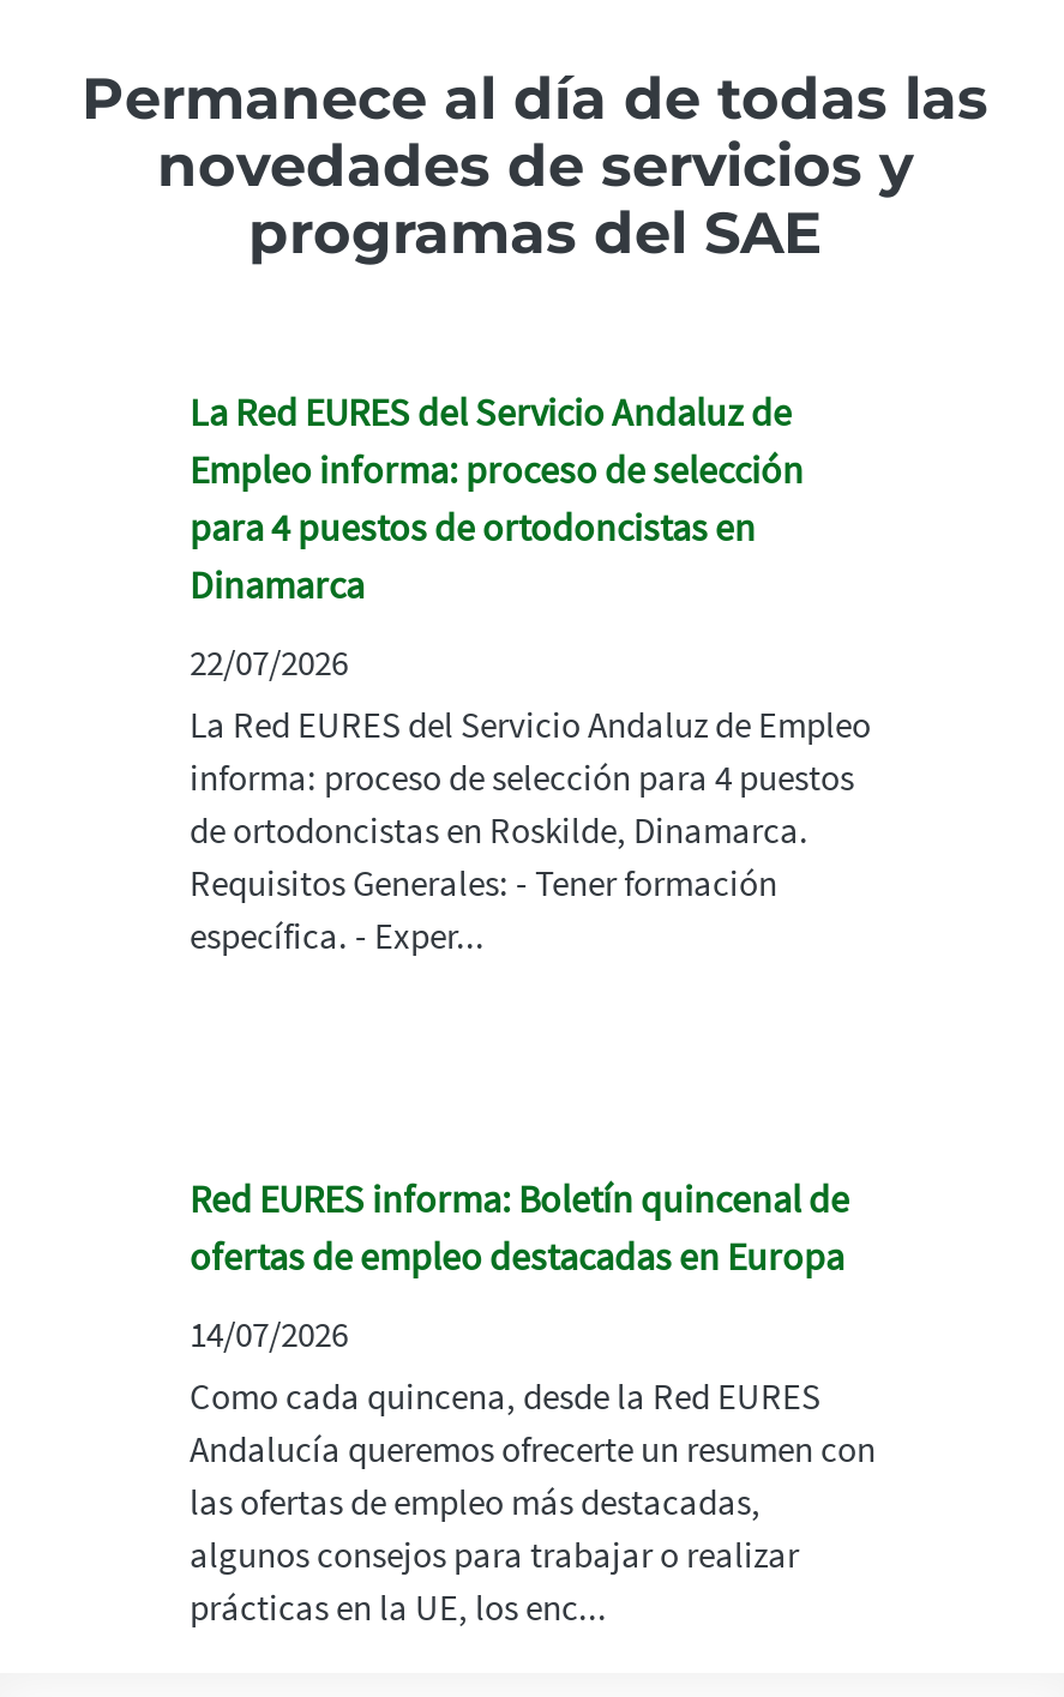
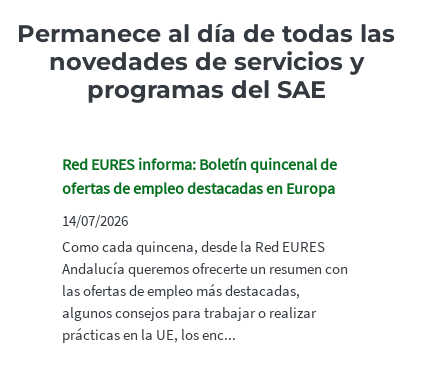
- La Red EURES del Servicio Andaluz de
- Empleo informa: proceso de selección
- para 4 puestos de ortodoncistas en
- Dinamarca
- 22/07/2026
- La Red EURES del Servicio Andaluz de Empleo
- informa: proceso de selección para 4 puestos
- de ortodoncistas en Roskilde, Dinamarca.
- Requisitos Generales: - Tener formación
- específica. - Exper...
